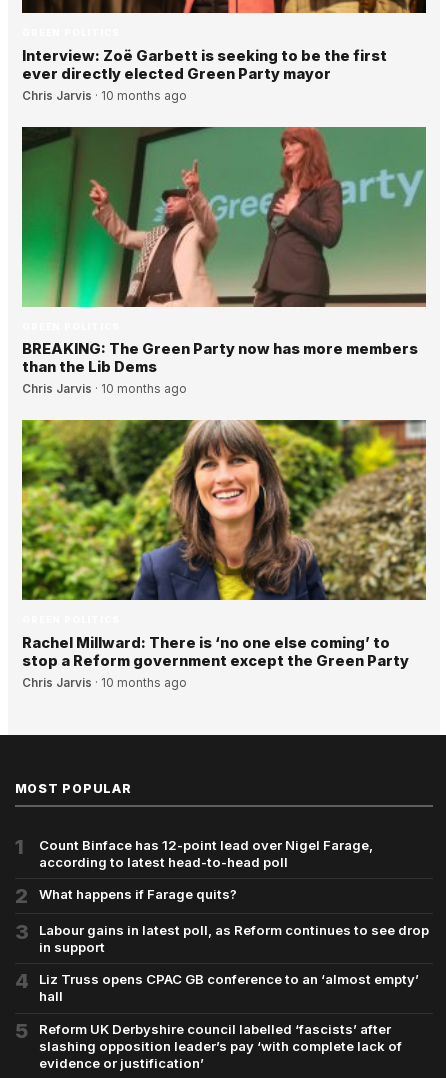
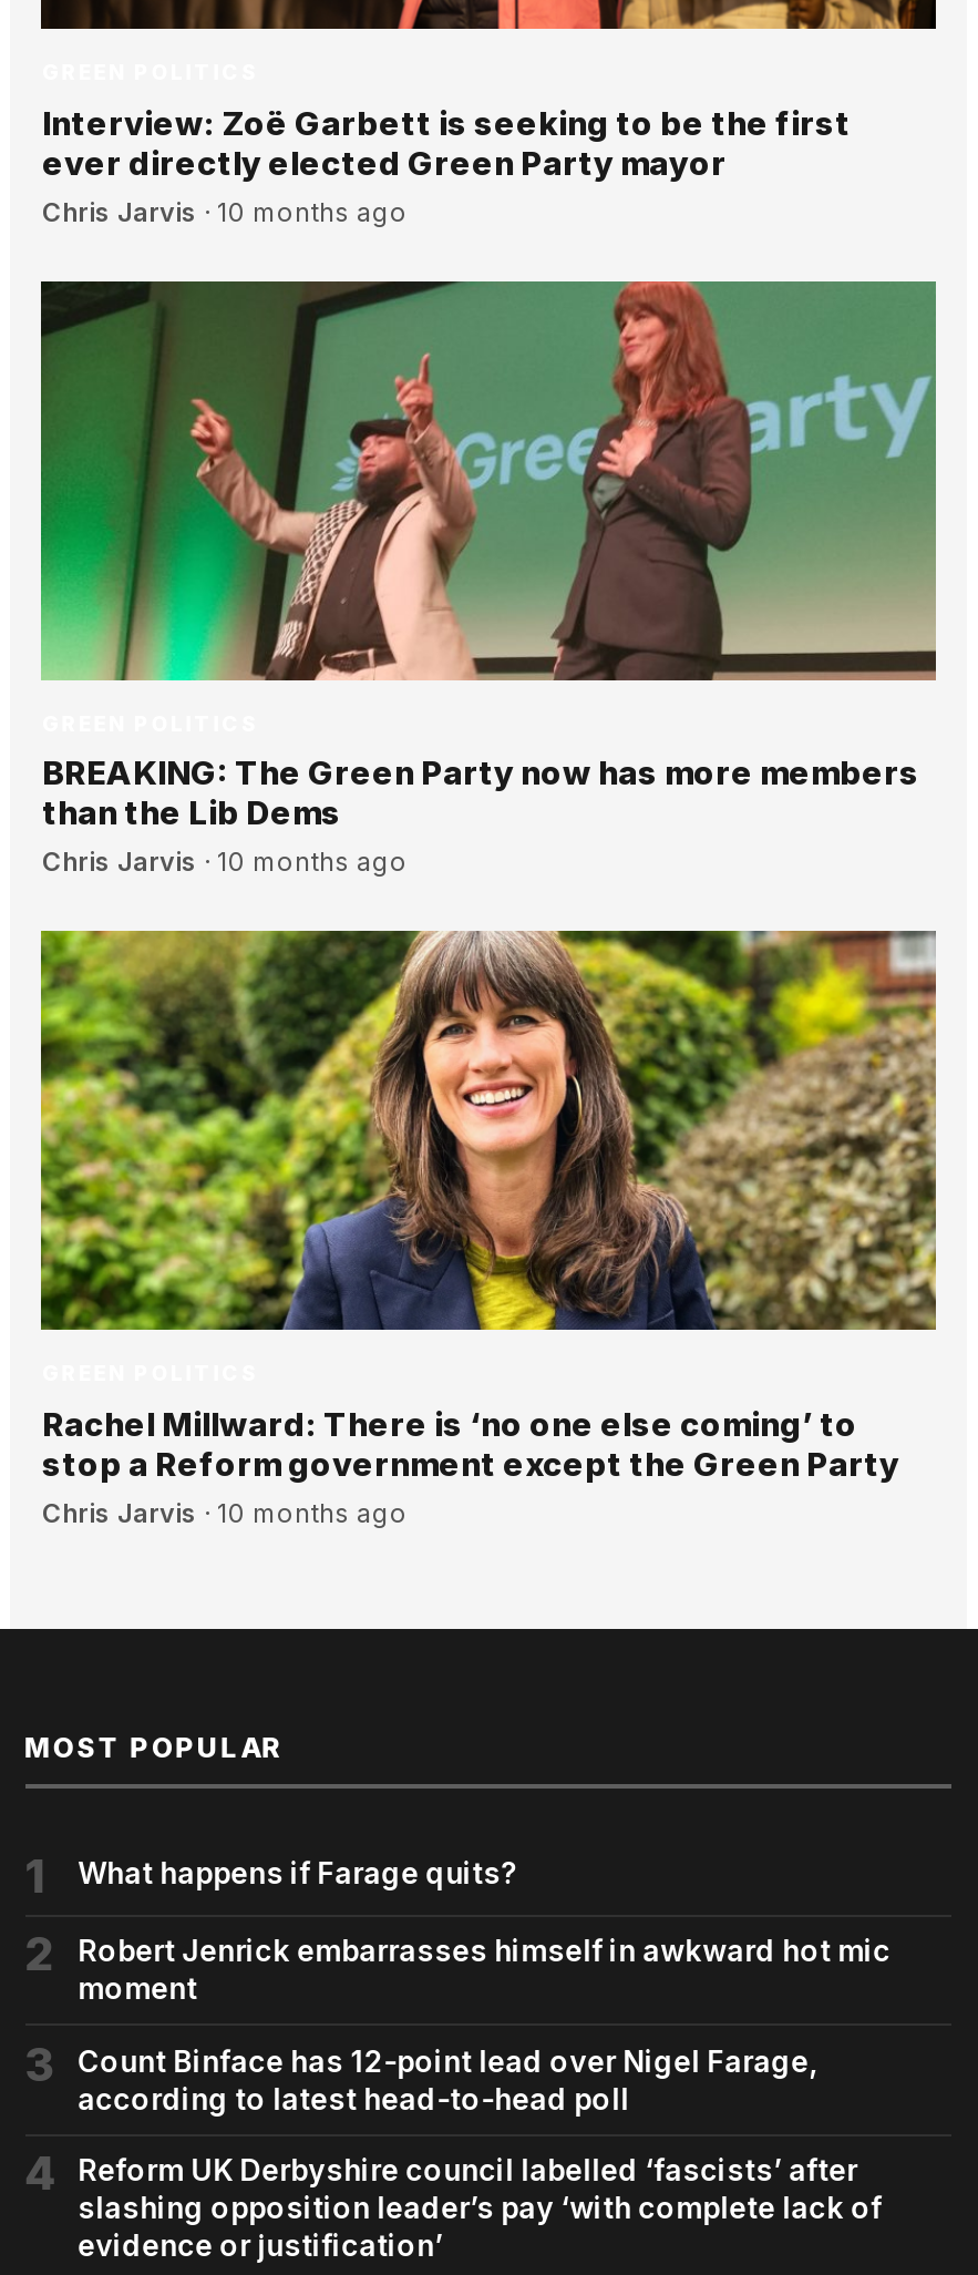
moved down: Count Binface has 12-point lead over Nigel Farage, | according to latest head-to-head poll

+ Robert Jenrick embarrasses himself in awkward hot mic
+ moment

moved up: 2 | What happens if Farage quits? | 3

- Labour gains in latest poll, as Reform continues to see drop
- in support

- Liz Truss opens CPAC GB conference to an ‘almost empty’
- hall
- 5
